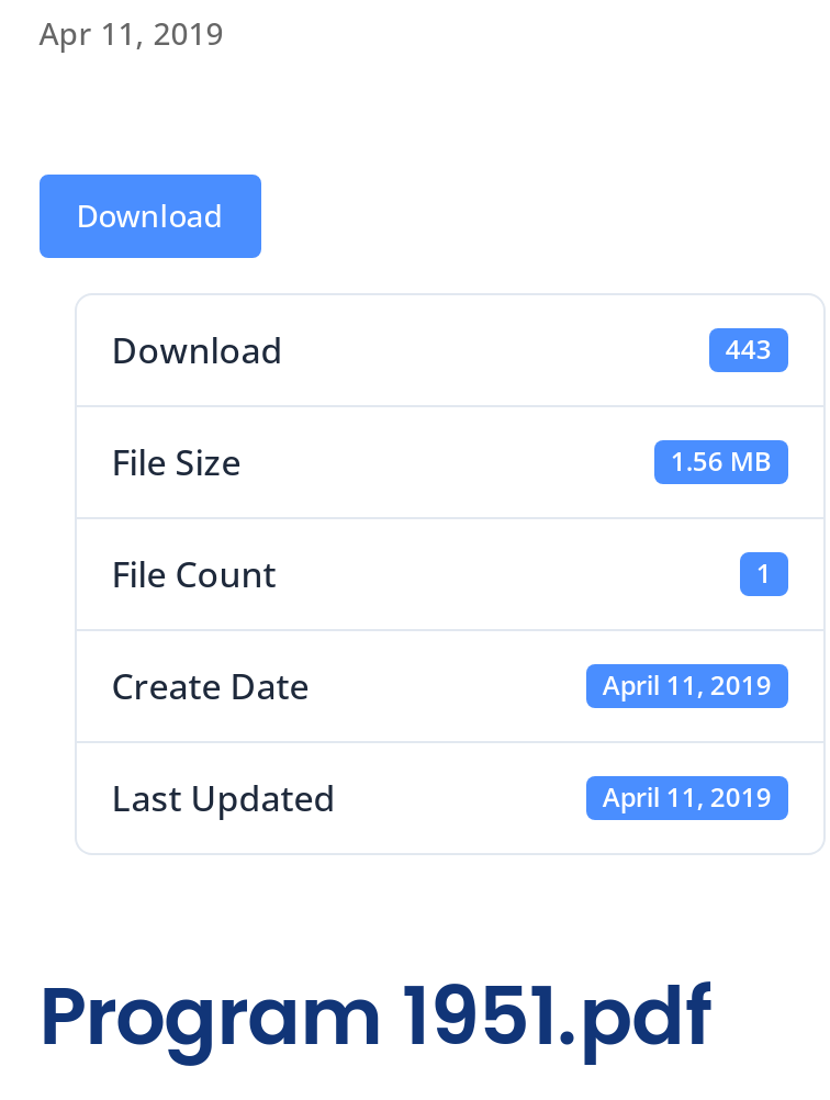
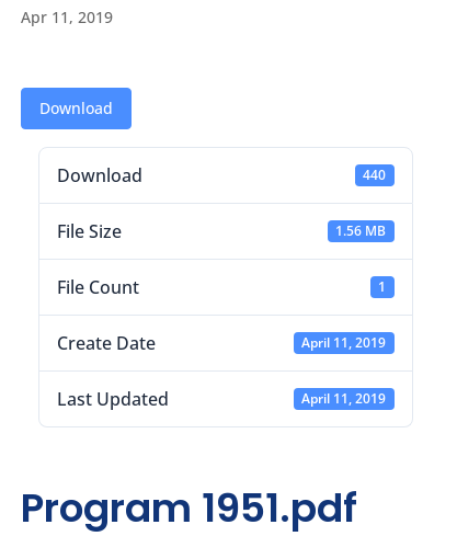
- 443
+ 440
